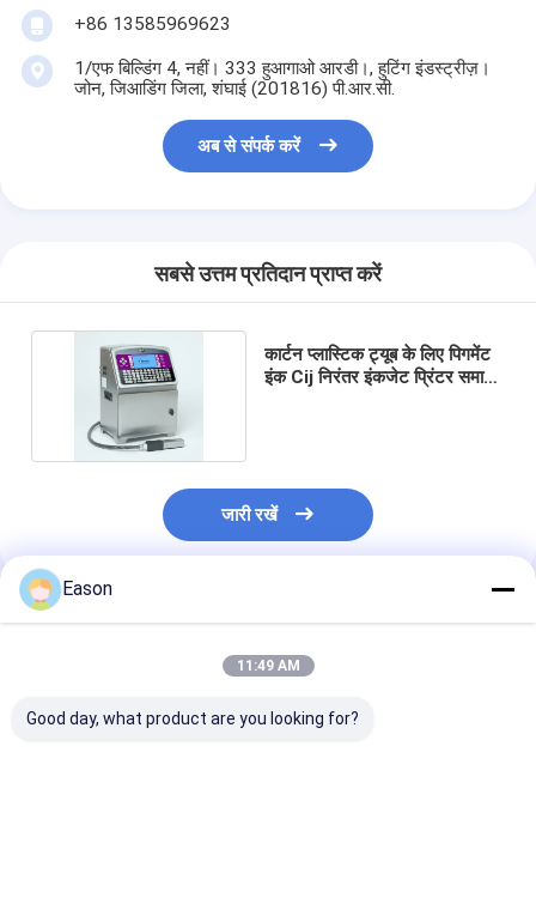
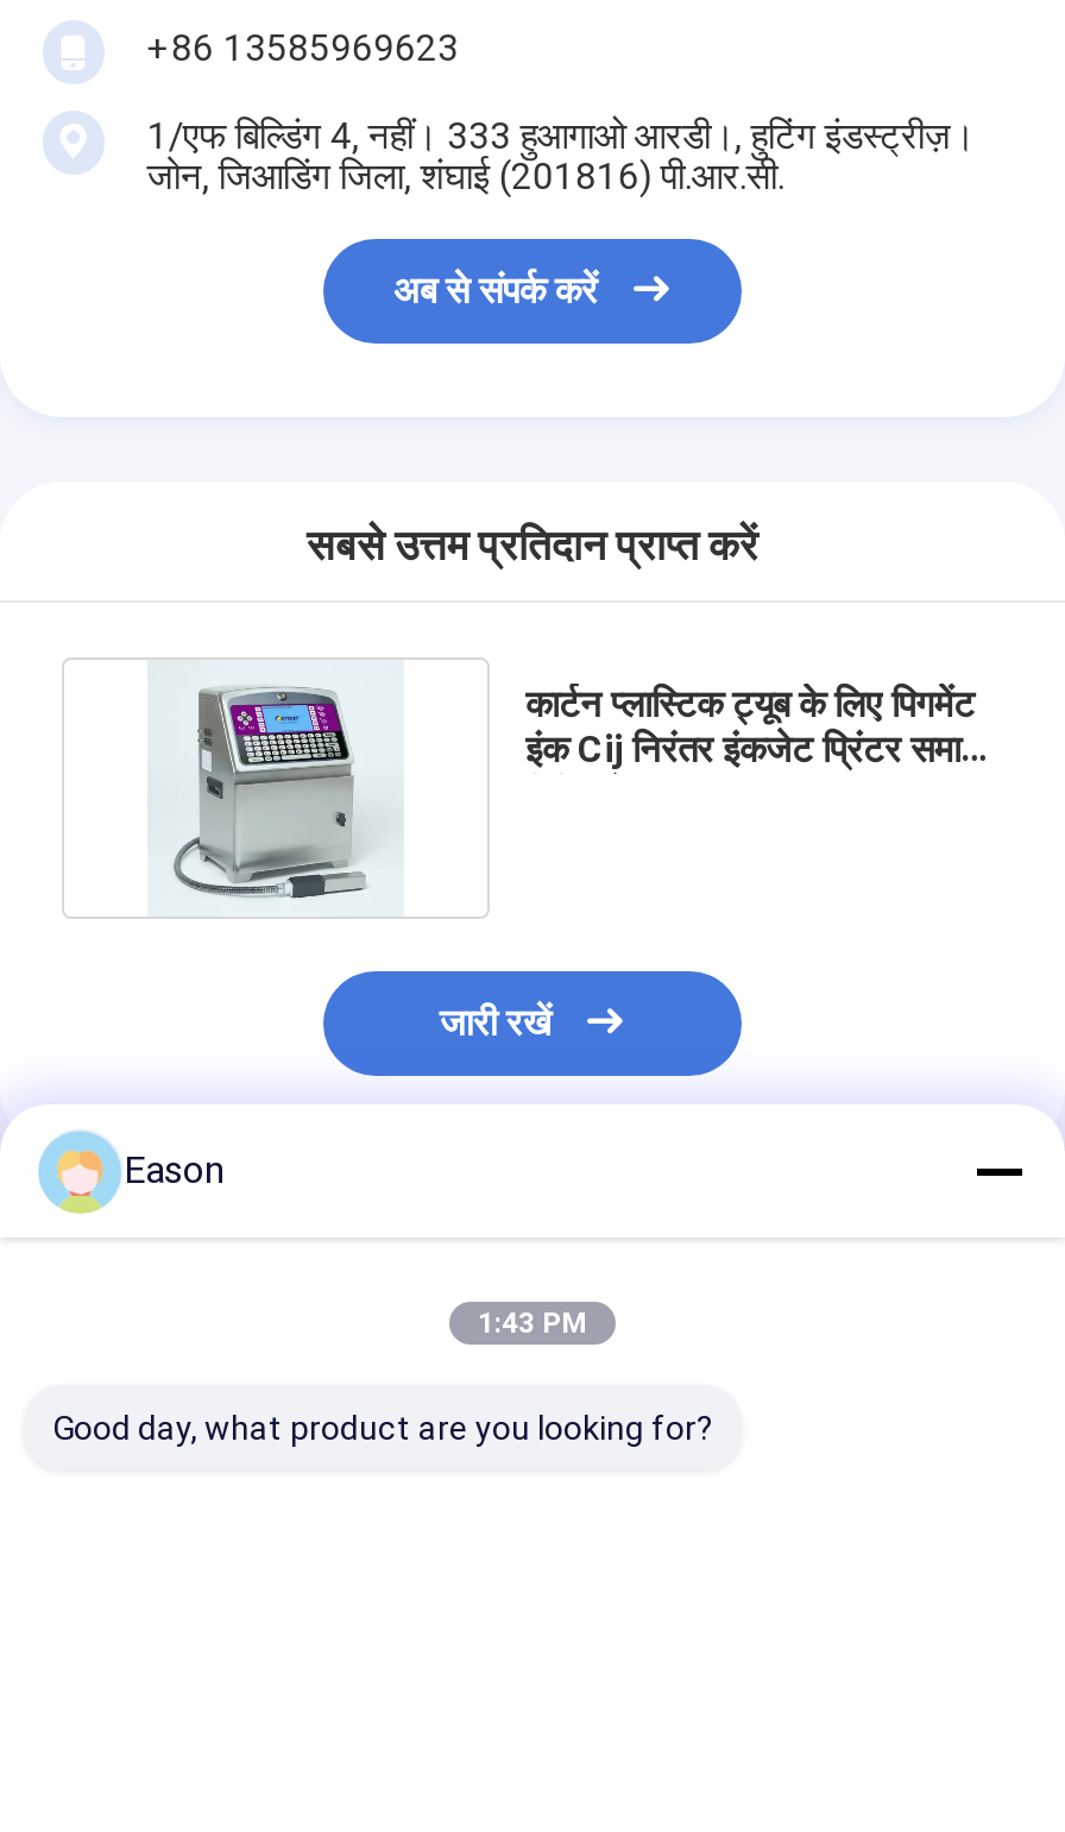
- 11:49 AM
+ 1:43 PM
